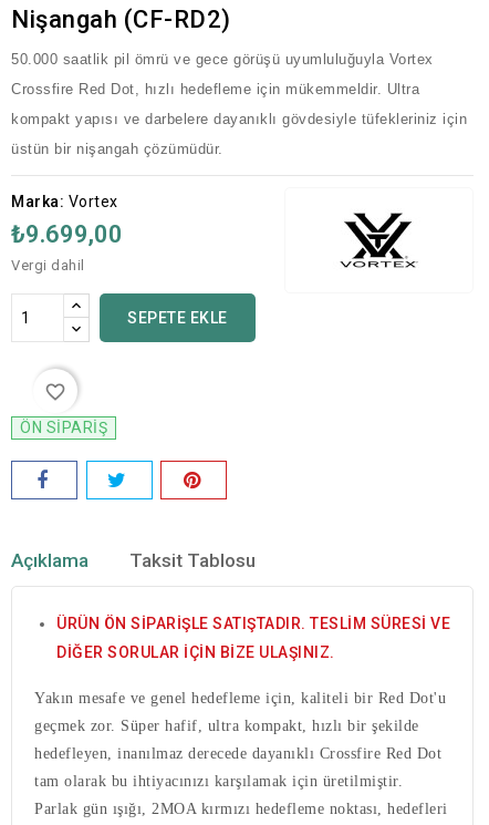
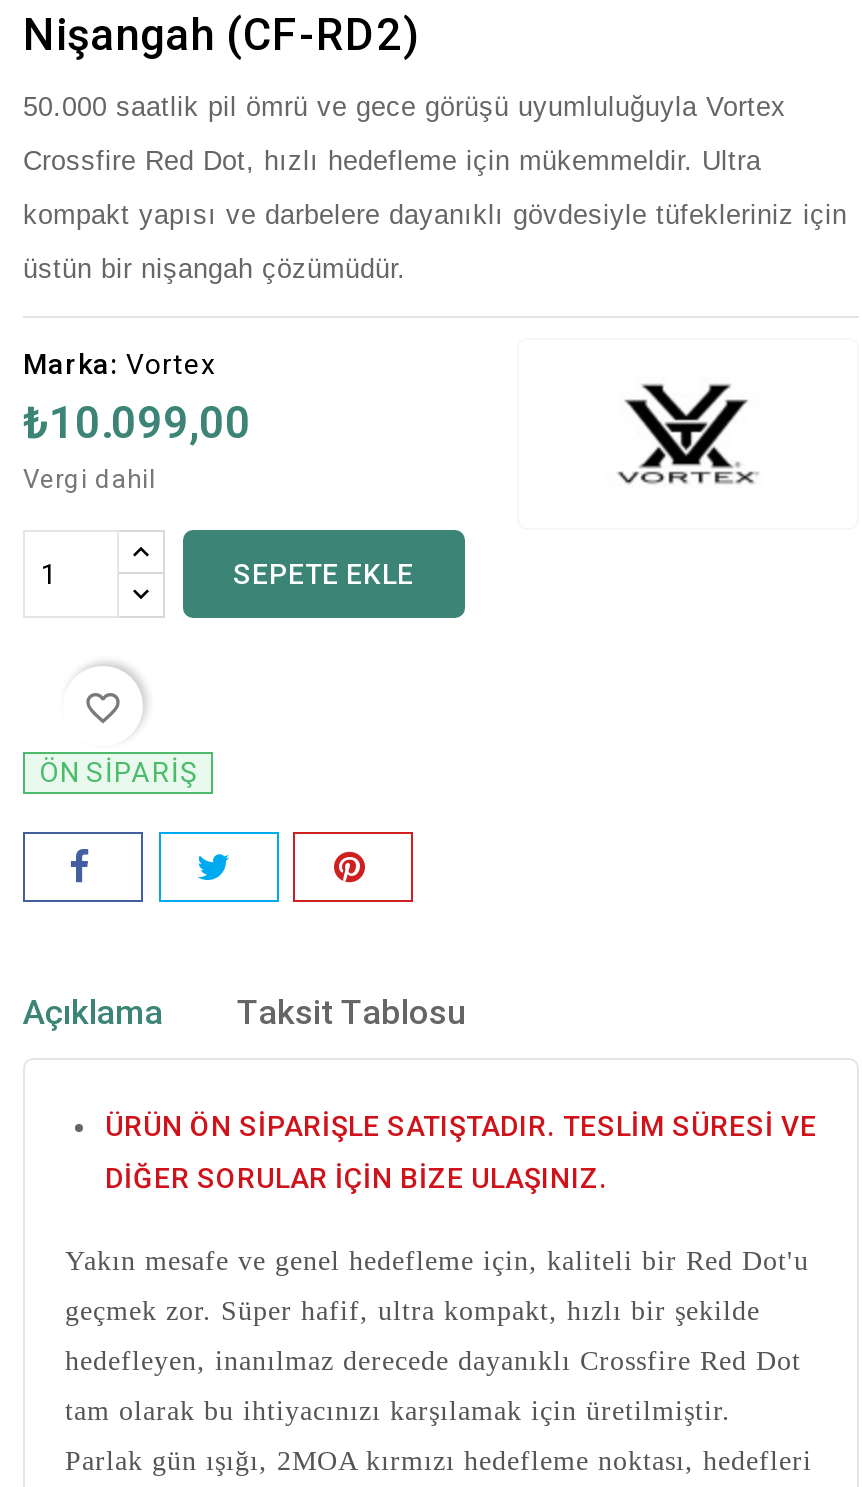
- ₺9.699,00
+ ₺10.099,00
